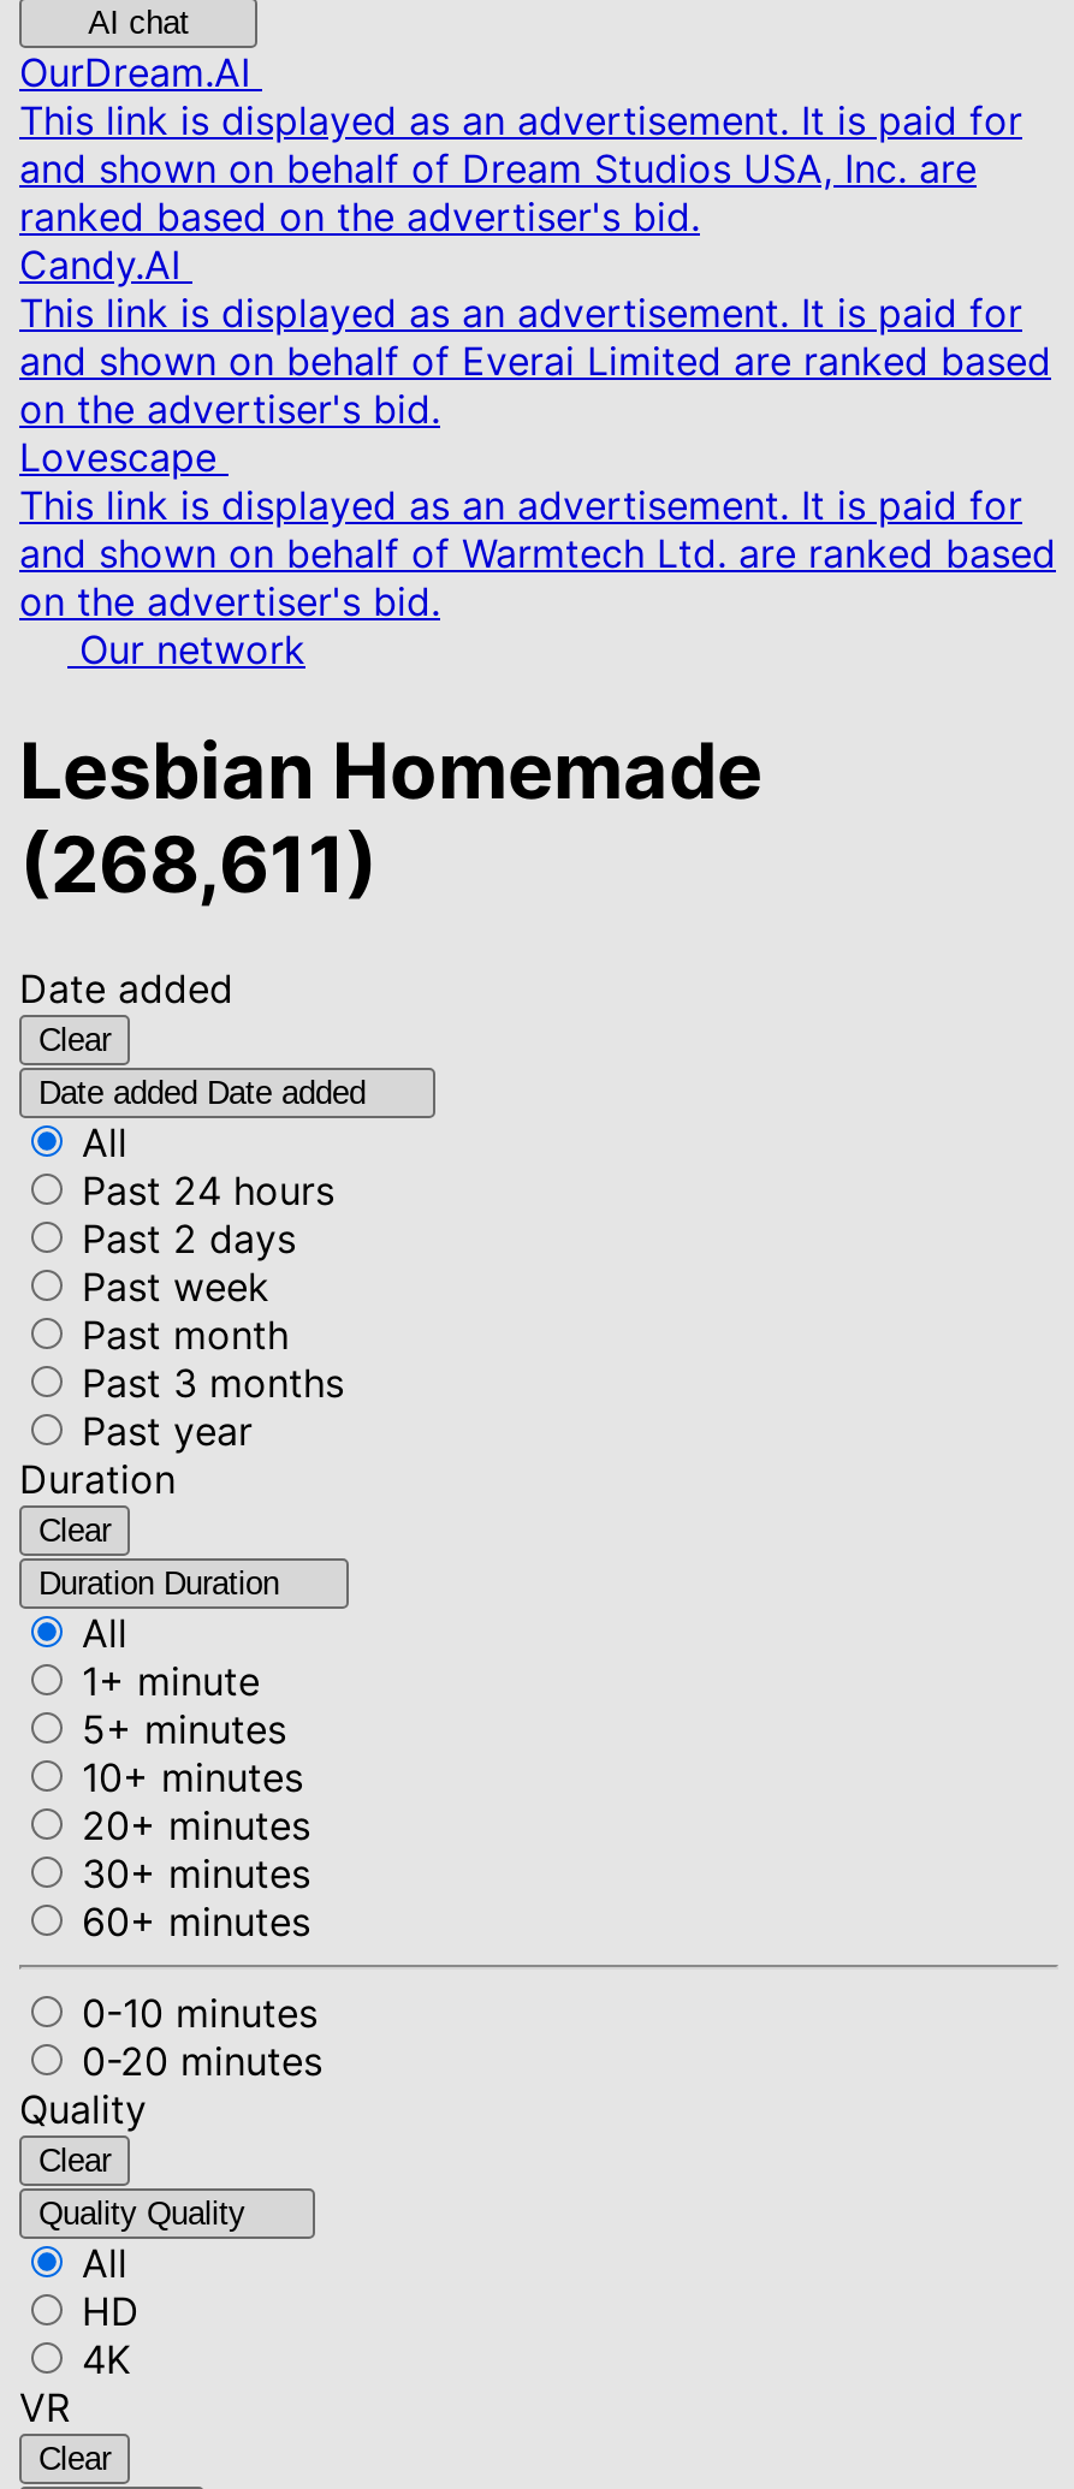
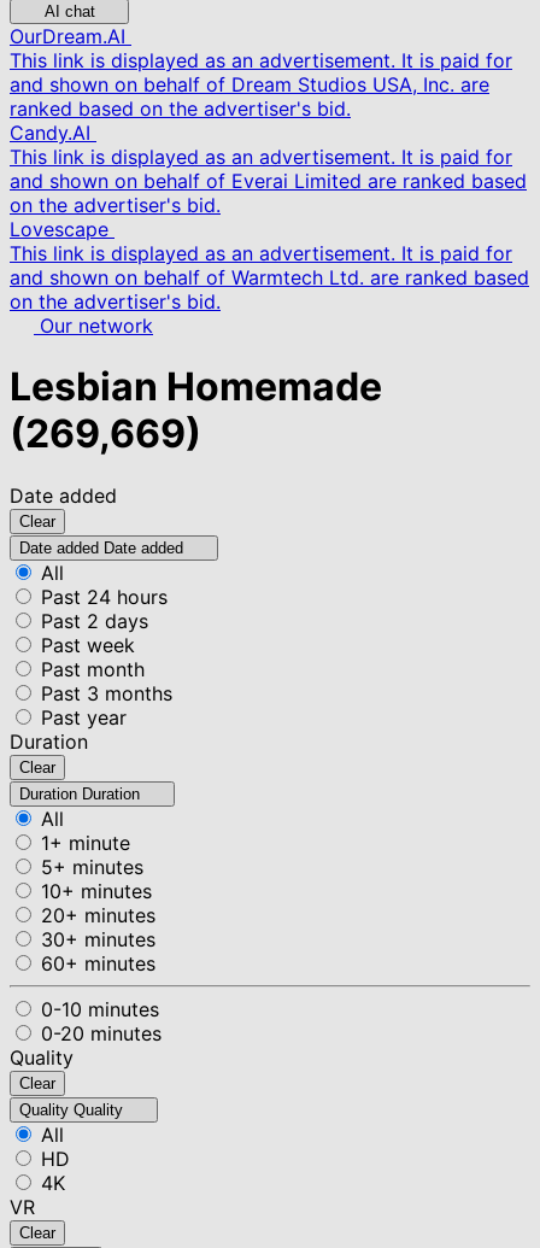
- (268,611)
+ (269,669)
